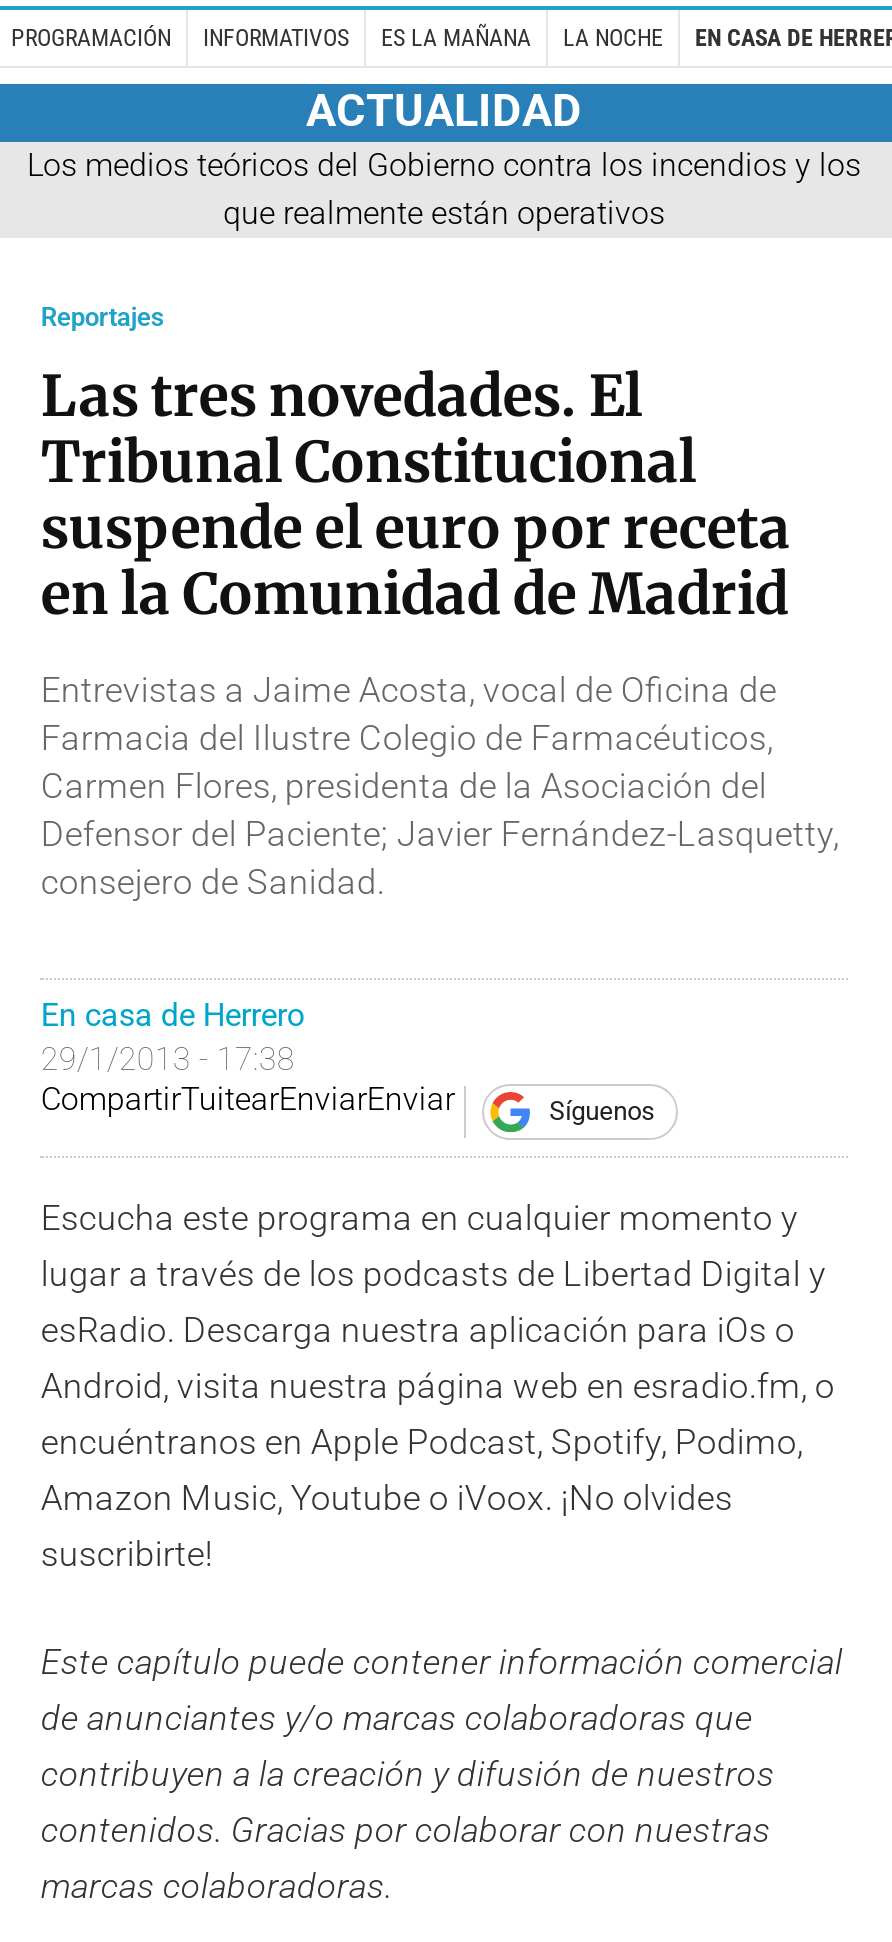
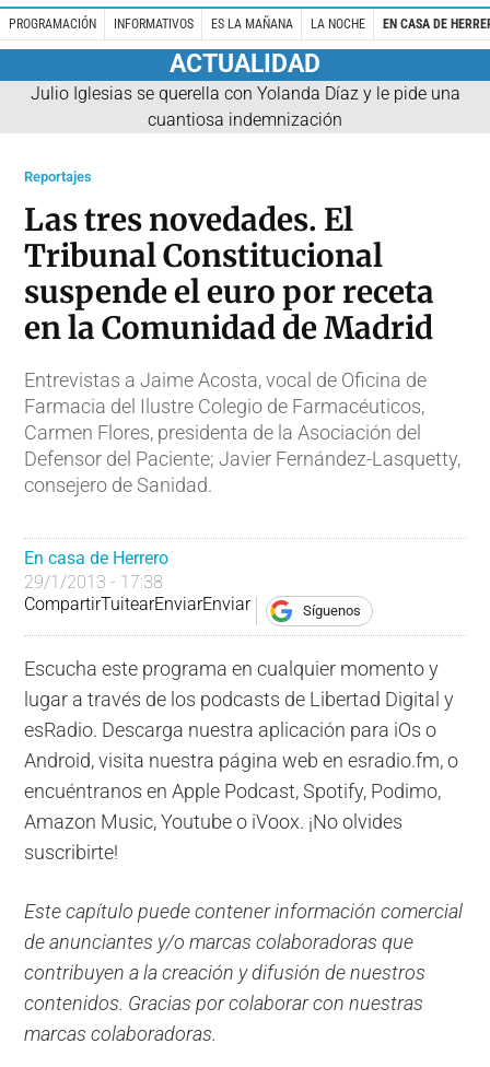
- Los medios teóricos del Gobierno contra los incendios y los
- que realmente están operativos
+ Julio Iglesias se querella con Yolanda Díaz y le pide una
+ cuantiosa indemnización
